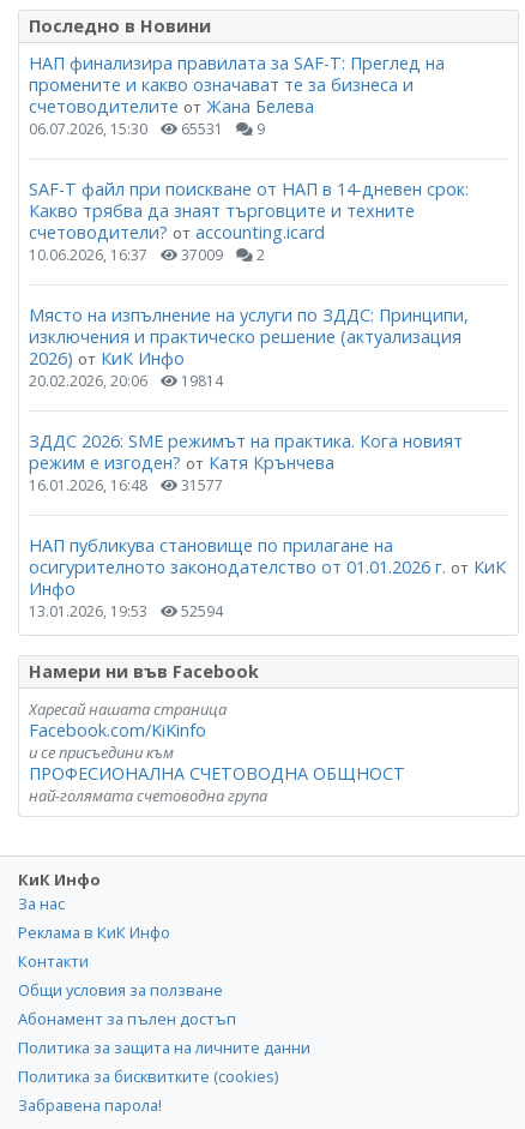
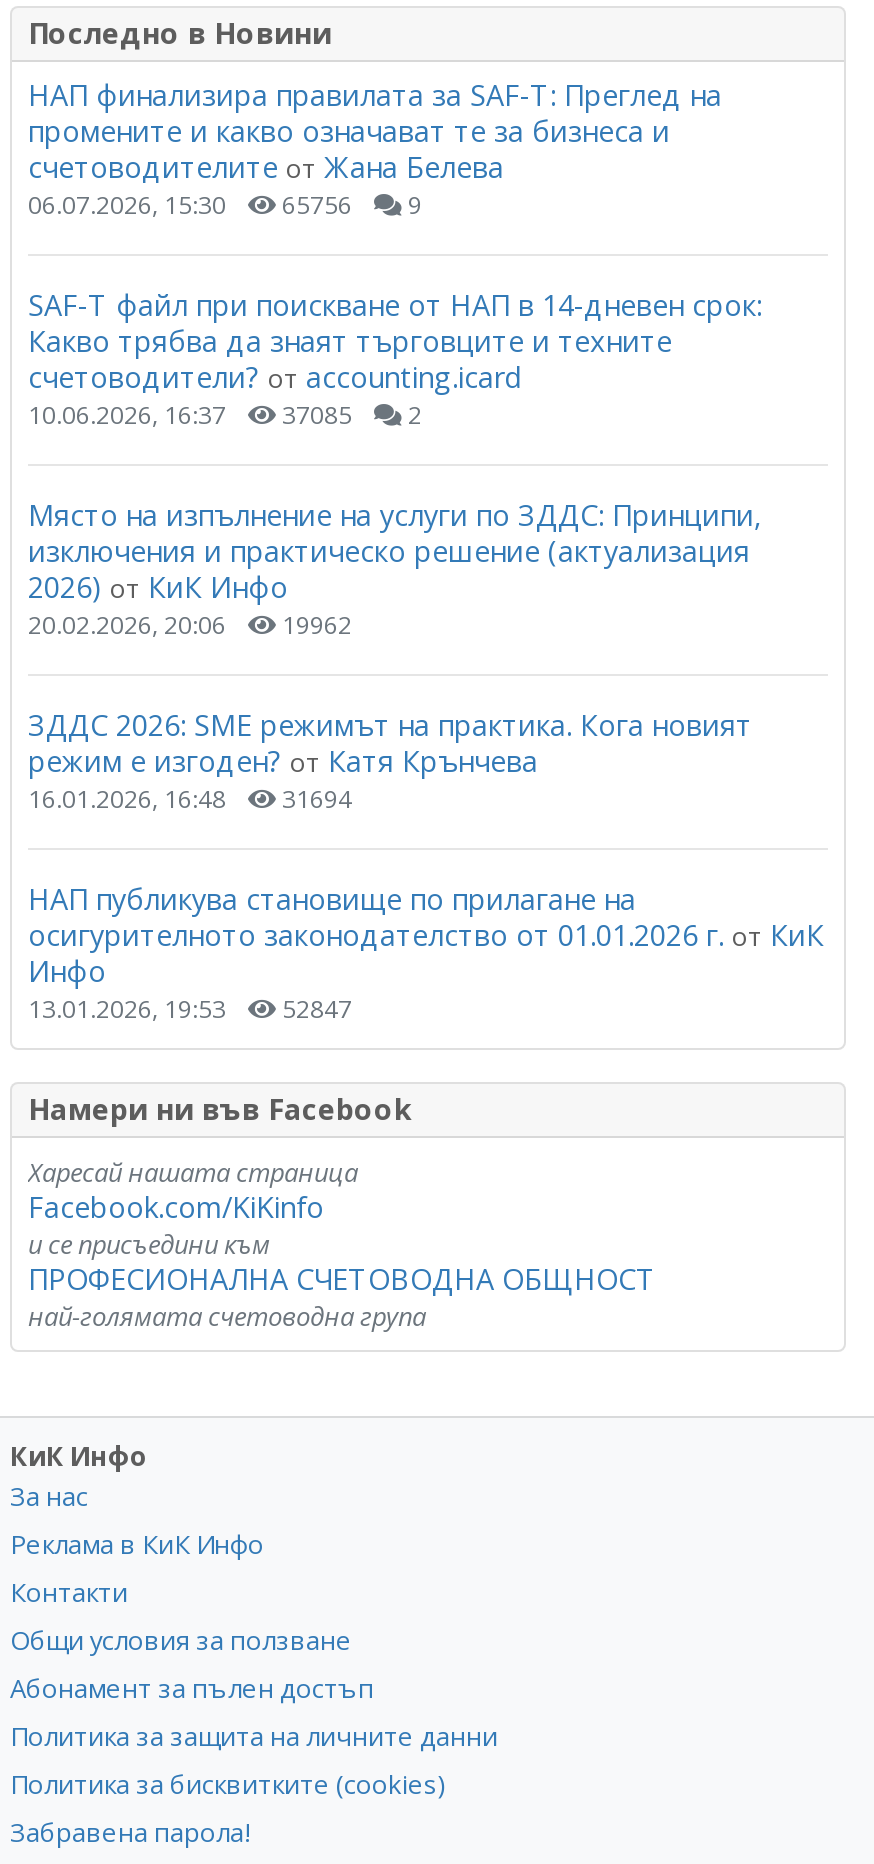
- 06.07.2026, 15:30 65531 9
+ 06.07.2026, 15:30 65756 9

- 10.06.2026, 16:37 37009 2
+ 10.06.2026, 16:37 37085 2

- 20.02.2026, 20:06 19814
+ 20.02.2026, 20:06 19962

- 16.01.2026, 16:48 31577
+ 16.01.2026, 16:48 31694

- 13.01.2026, 19:53 52594
+ 13.01.2026, 19:53 52847
